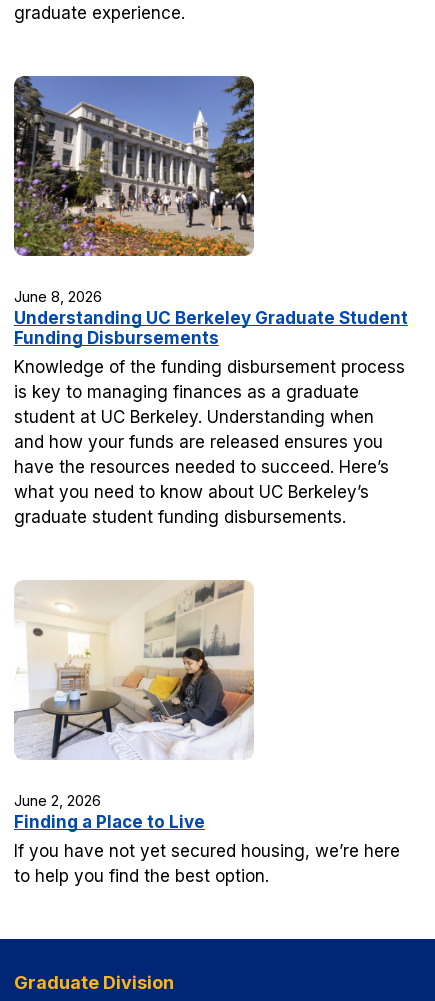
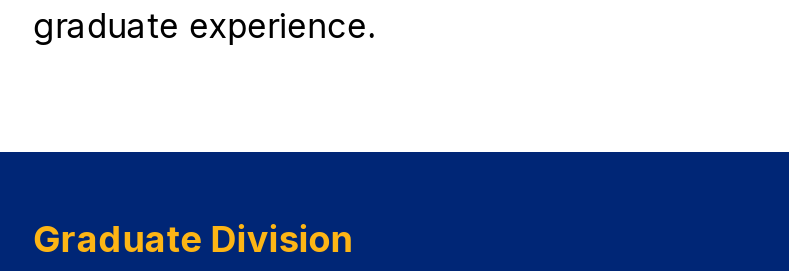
- [image]
- June 8, 2026
- Understanding UC Berkeley Graduate Student
- Funding Disbursements
- Knowledge of the funding disbursement process
- is key to managing finances as a graduate
- student at UC Berkeley. Understanding when
- and how your funds are released ensures you
- have the resources needed to succeed. Here’s
- what you need to know about UC Berkeley’s
- graduate student funding disbursements.

- [image]
- June 2, 2026
- Finding a Place to Live
- If you have not yet secured housing, we’re here
- to help you find the best option.
